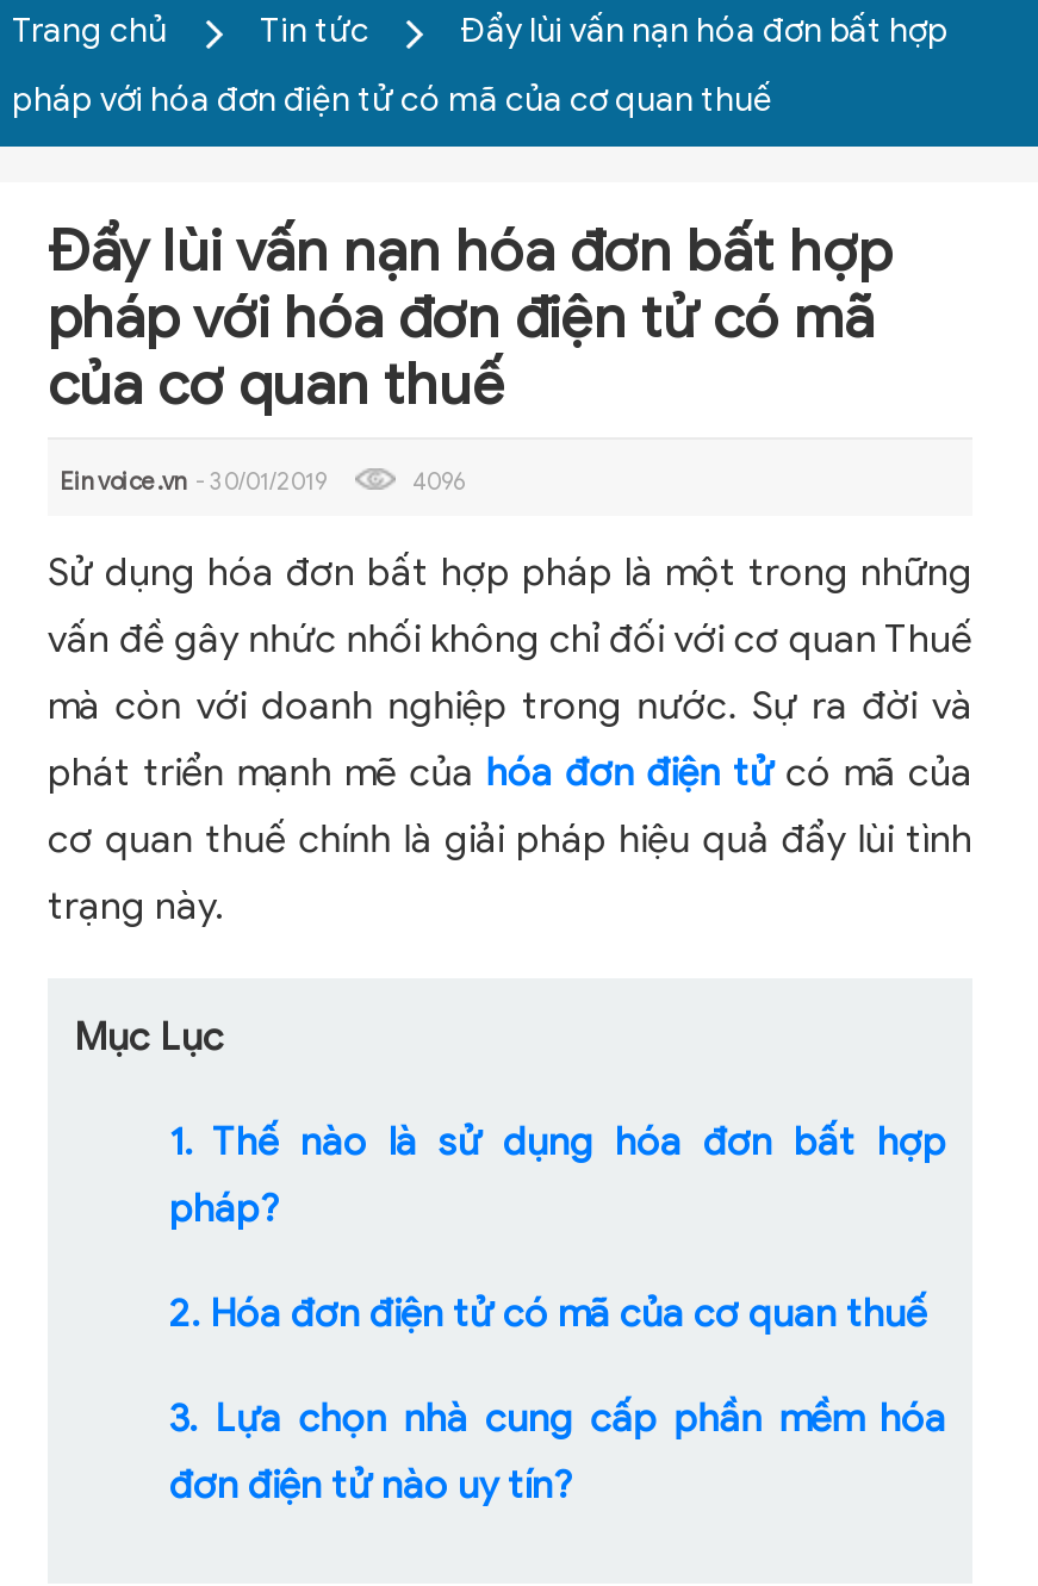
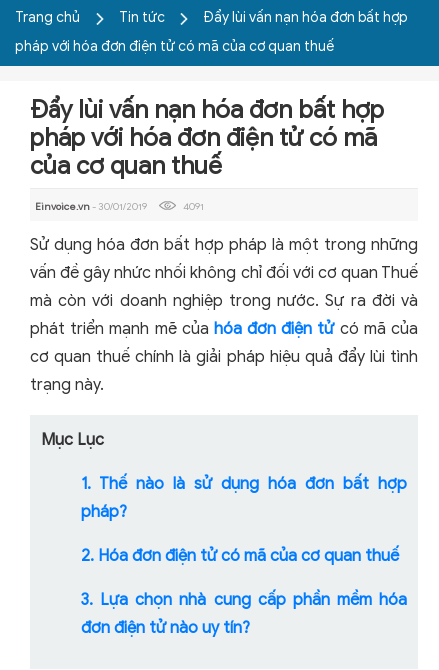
- 4096
+ 4091
